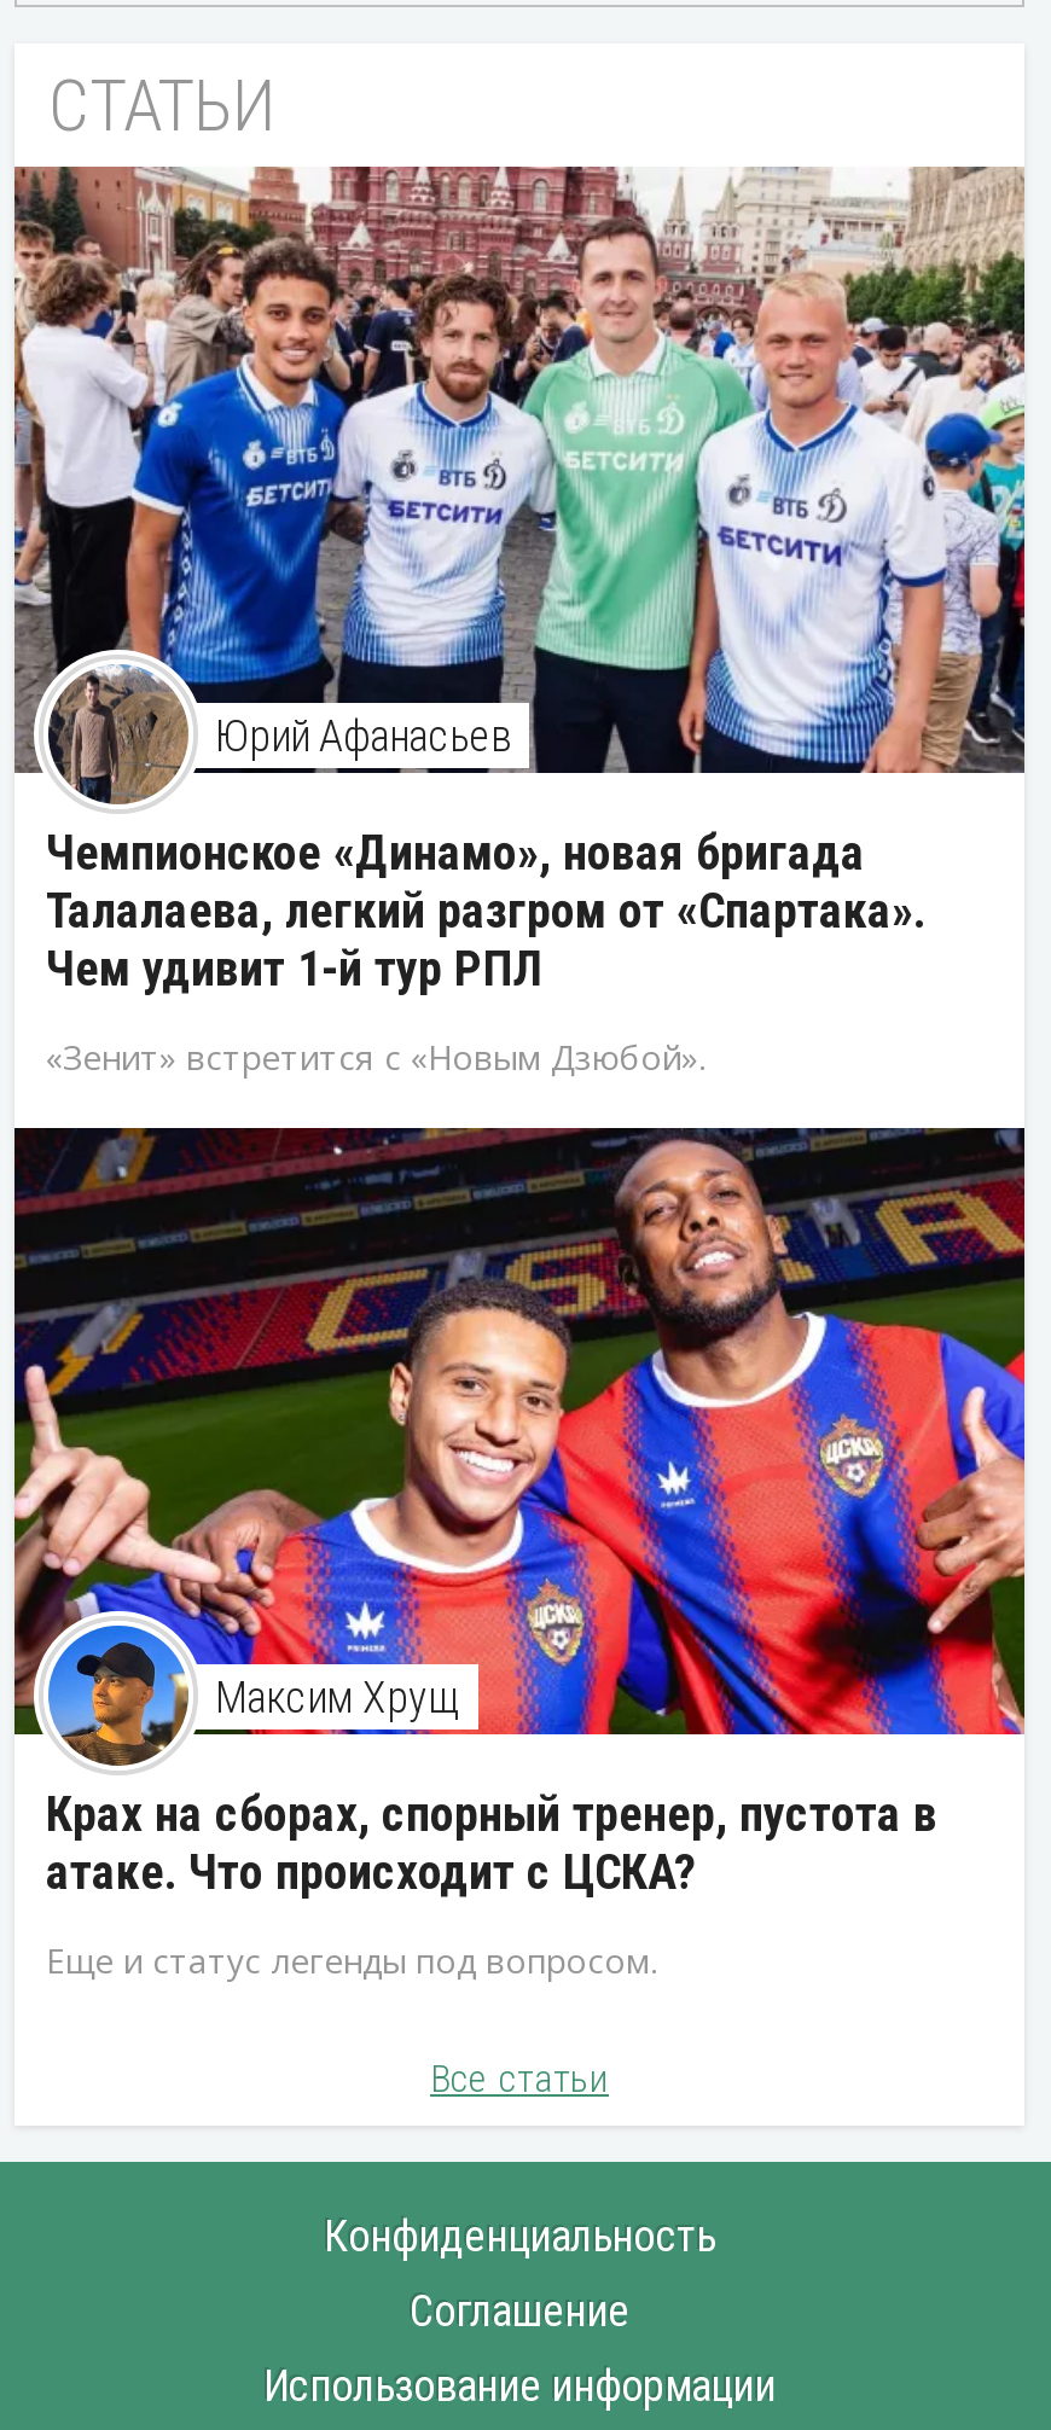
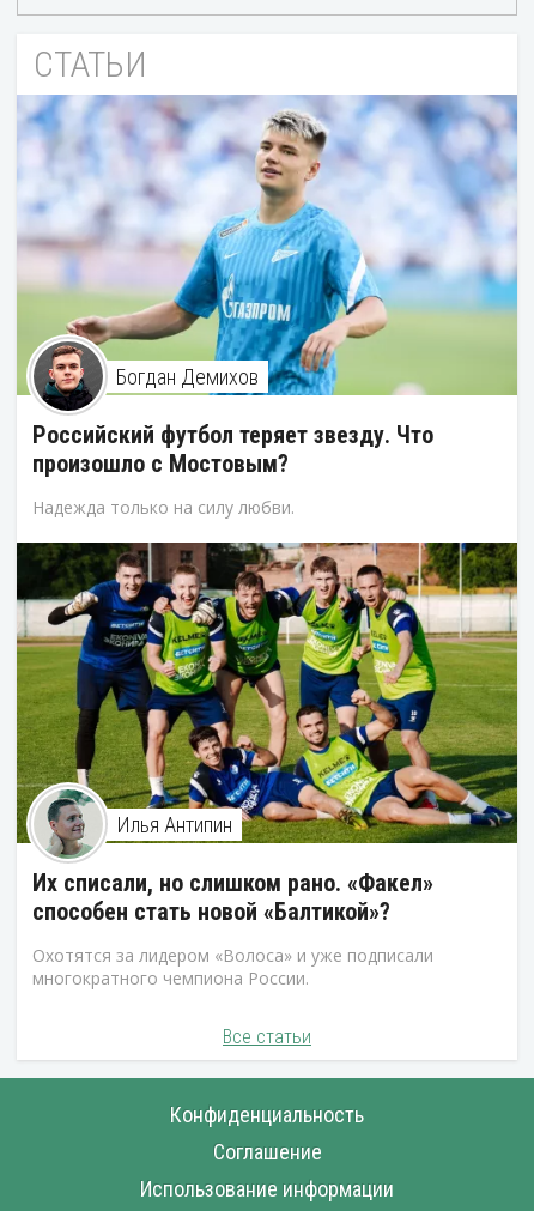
- [image]
- Юрий Афанасьев
+ [image]
+ Богдан Демихов

- Чемпионское «Динамо», новая бригада
- Талалаева, легкий разгром от «Спартака».
- Чем удивит 1-й тур РПЛ
+ Российский футбол теряет звезду. Что
+ произошло с Мостовым?

- «Зенит» встретится с «Новым Дзюбой».
+ Надежда только на силу любви.

- [image]
- Максим Хрущ
+ [image]
+ Илья Антипин

- Крах на сборах, спорный тренер, пустота в
- атаке. Что происходит с ЦСКА?
+ Их списали, но слишком рано. «Факел»
+ способен стать новой «Балтикой»?

- Еще и статус легенды под вопросом.
+ Охотятся за лидером «Волоса» и уже подписали
+ многократного чемпиона России.
